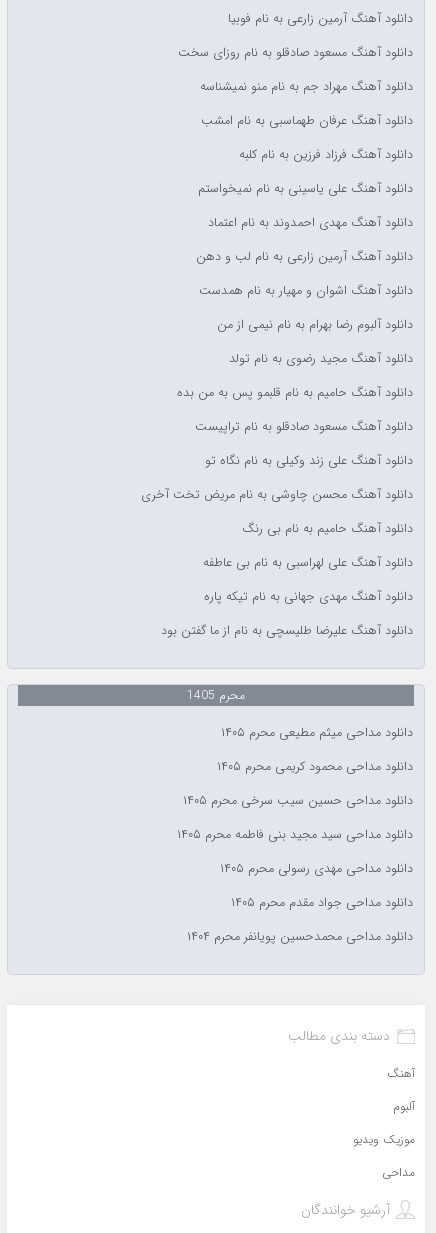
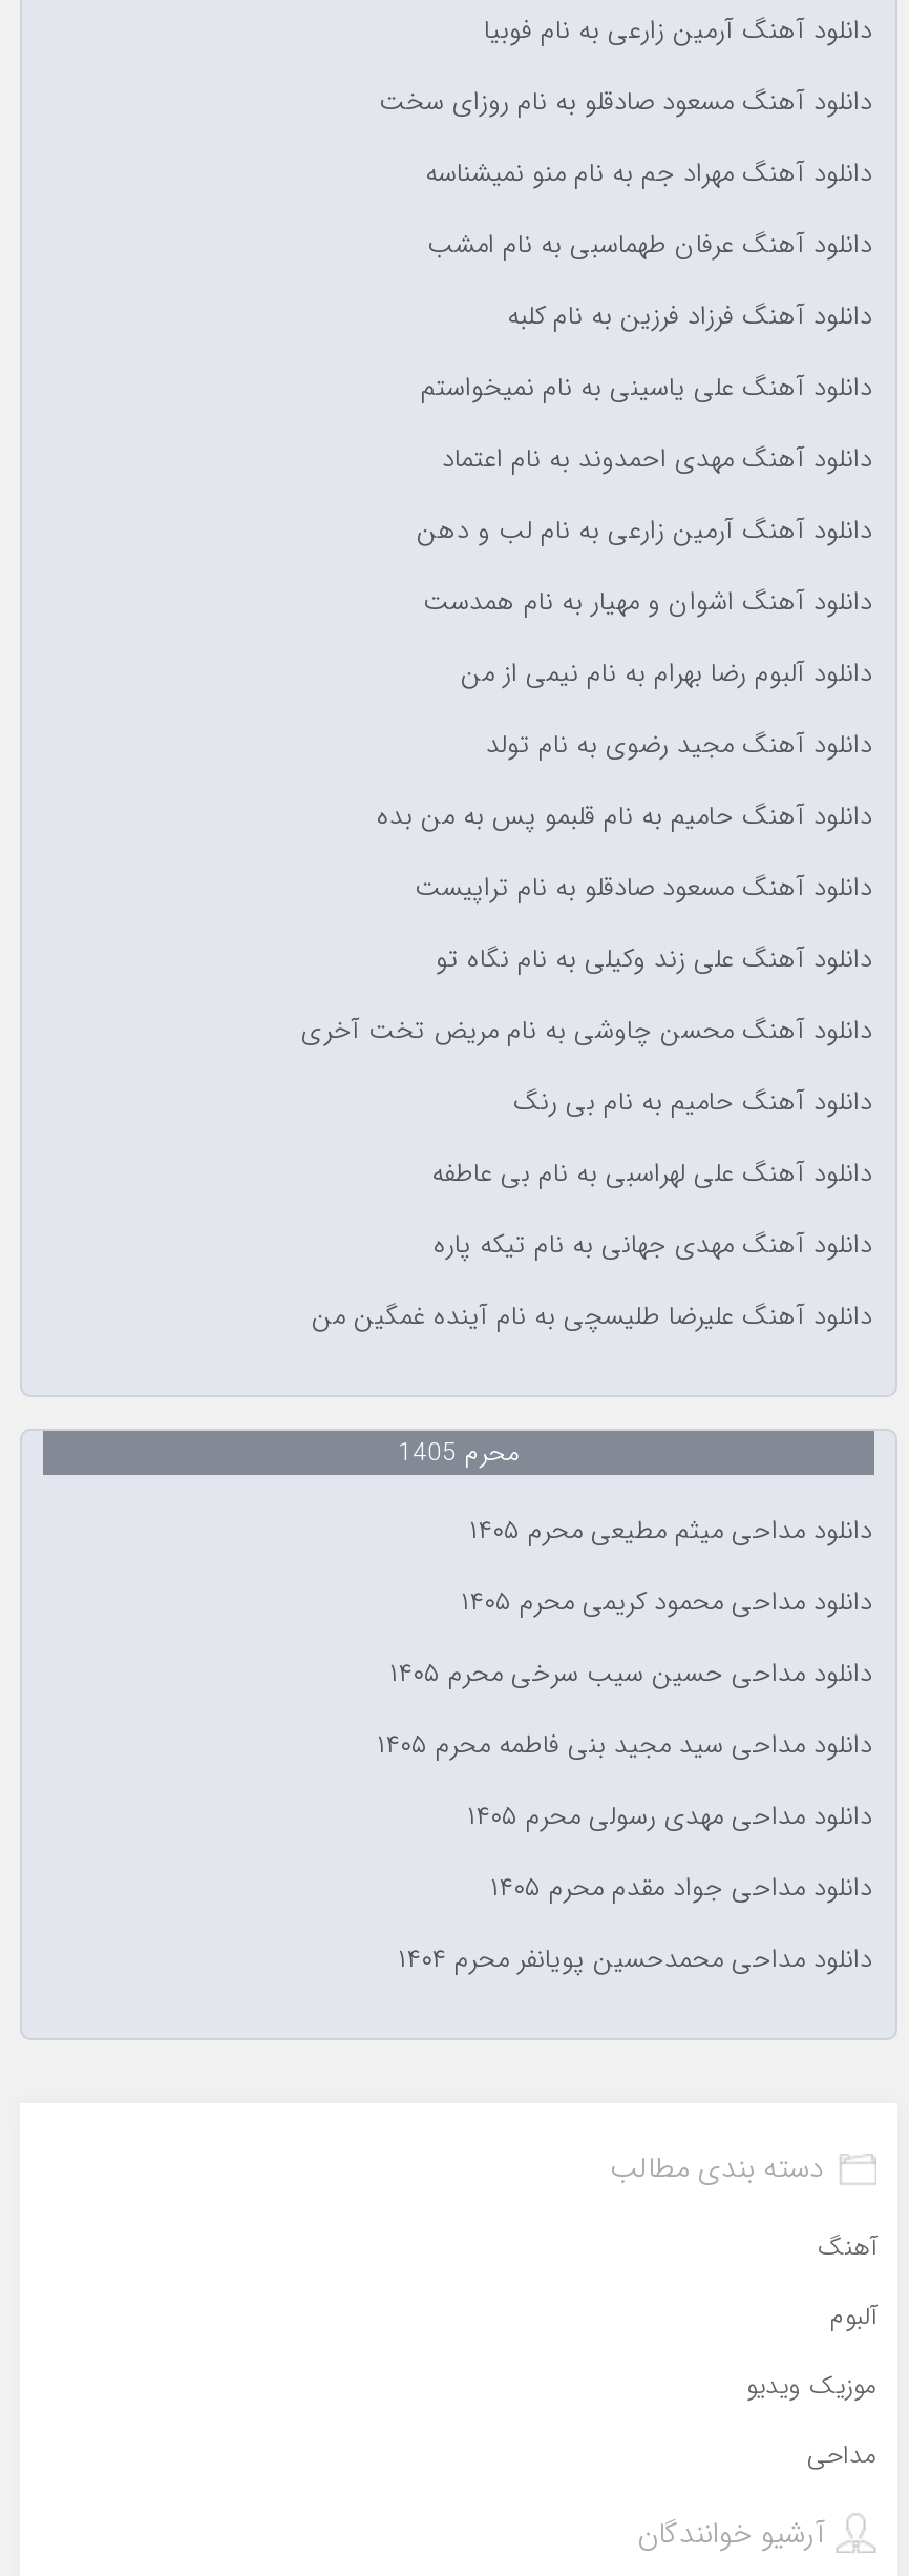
- دانلود آهنگ علیرضا طلیسچی به نام از ما گفتن بود
+ دانلود آهنگ علیرضا طلیسچی به نام آینده غمگین من
